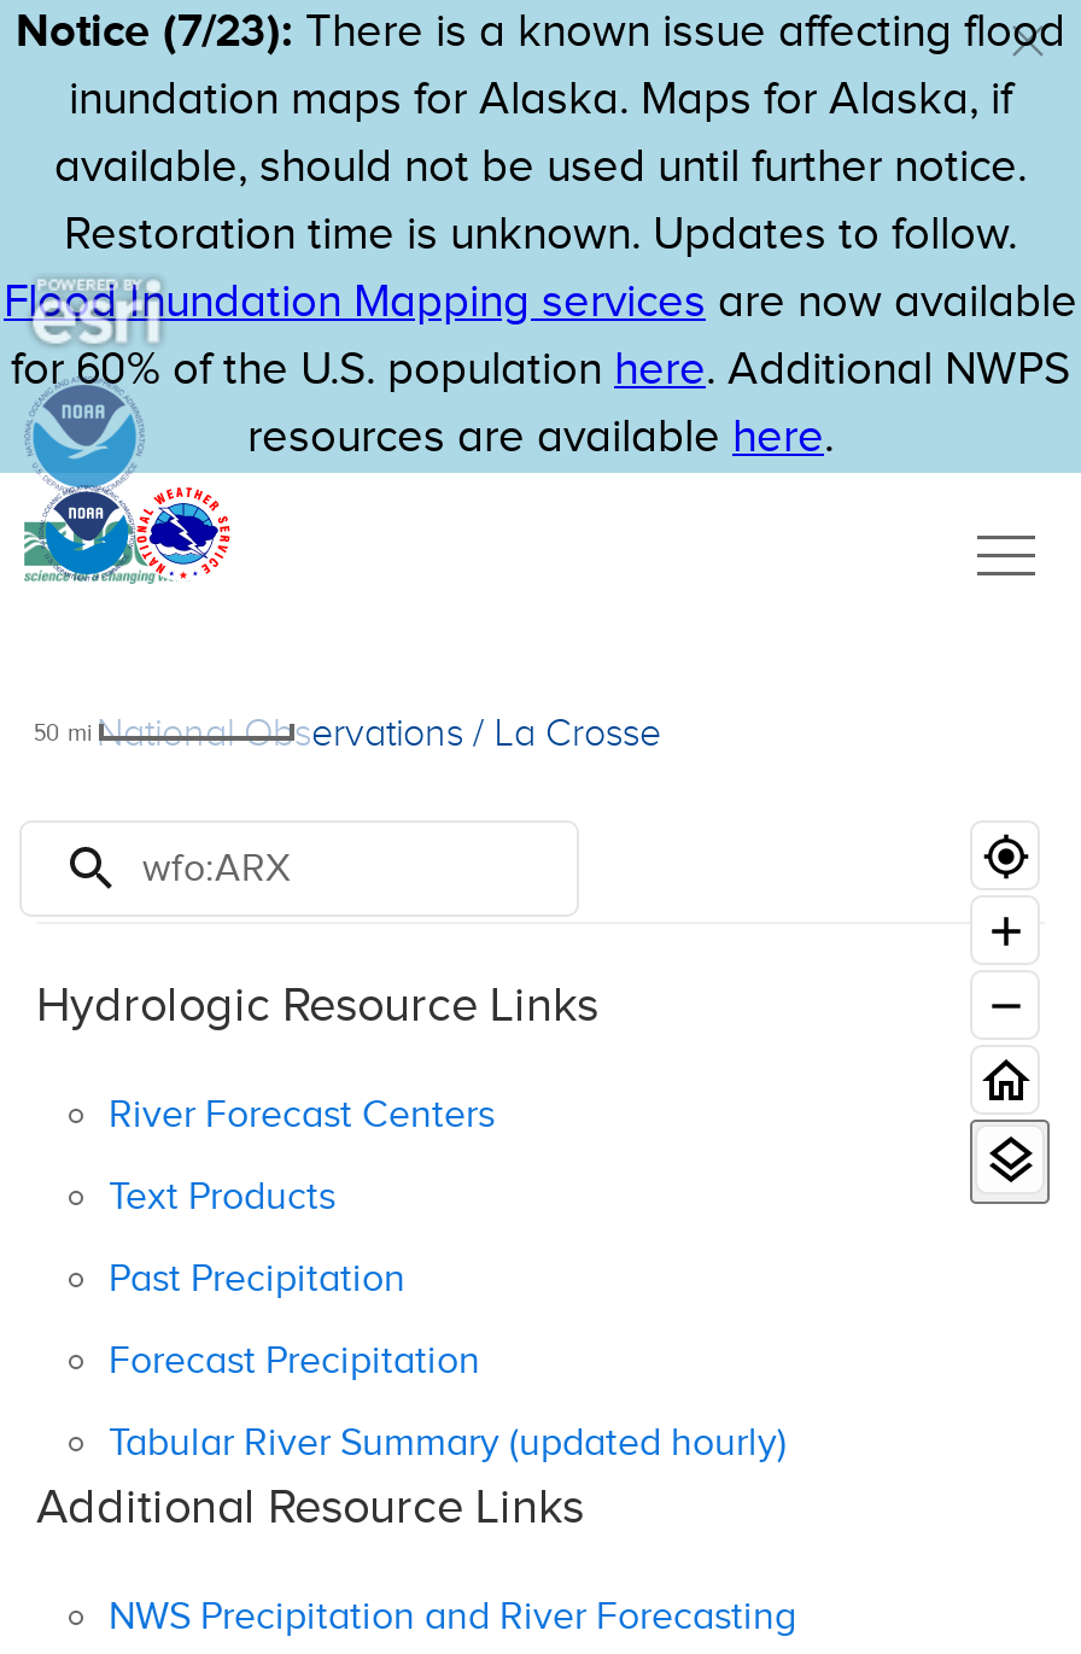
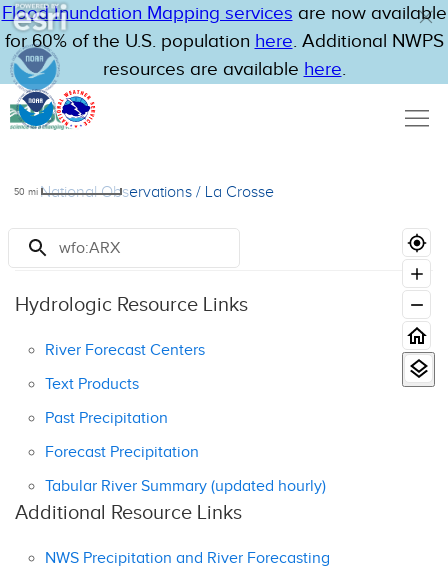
- Notice (7/23): There is a known issue affecting flood
- inundation maps for Alaska. Maps for Alaska, if
- available, should not be used until further notice.
- Restoration time is unknown. Updates to follow.
